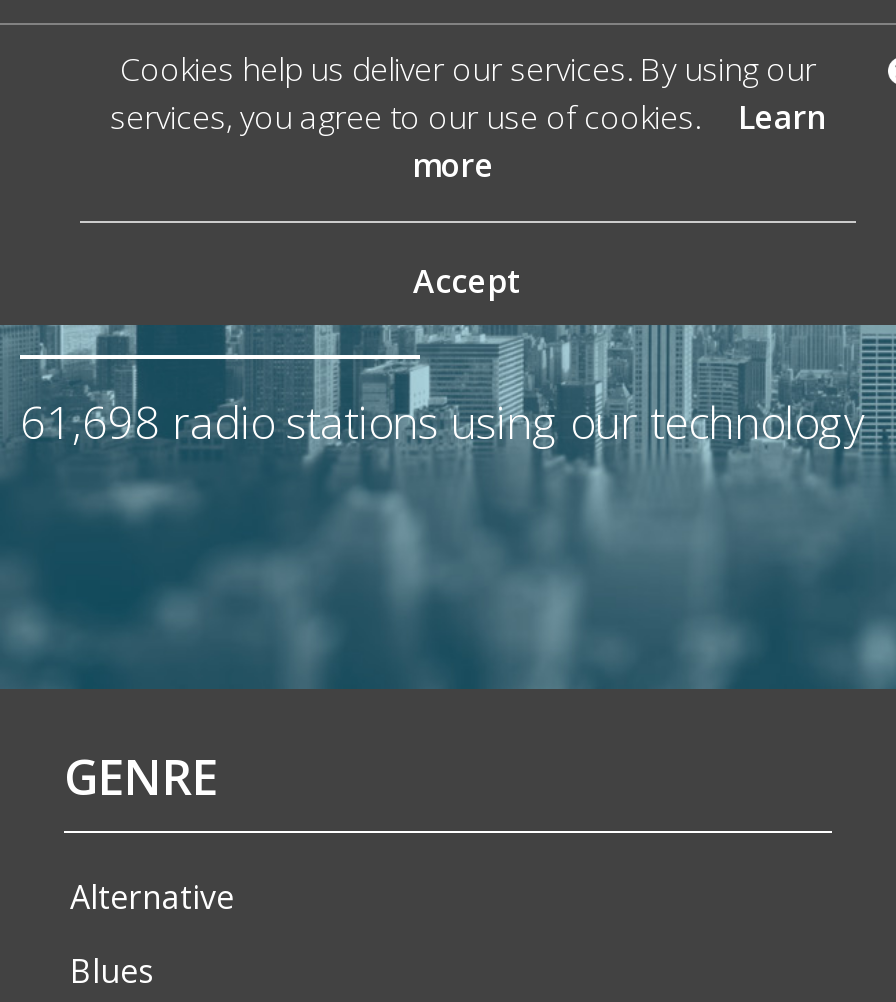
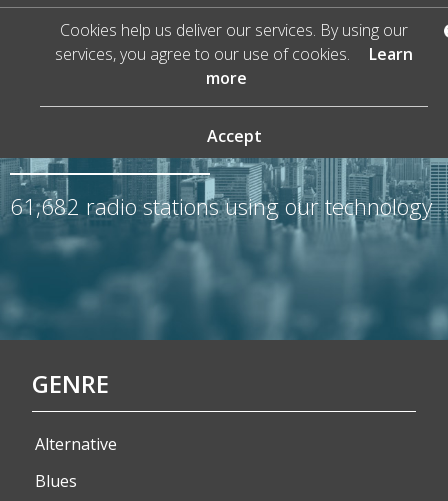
- 61,698 radio stations using our technology
+ 61,682 radio stations using our technology
